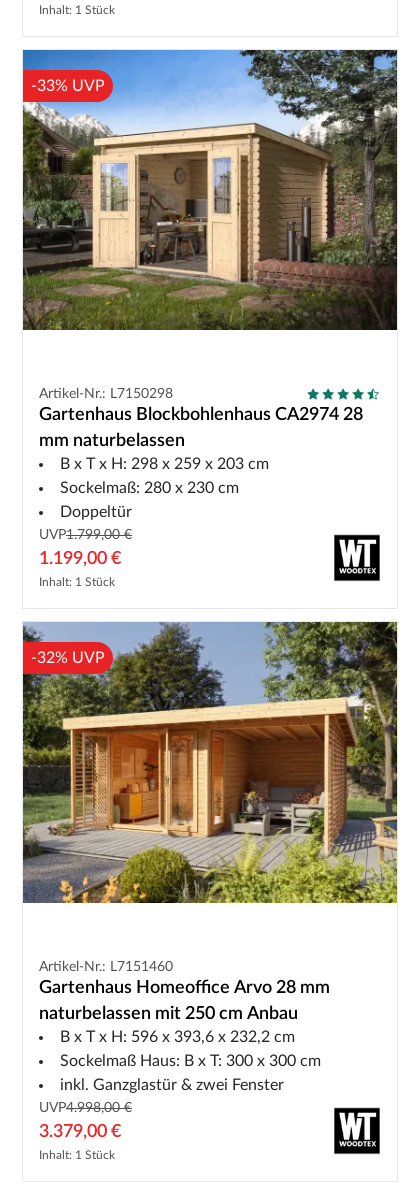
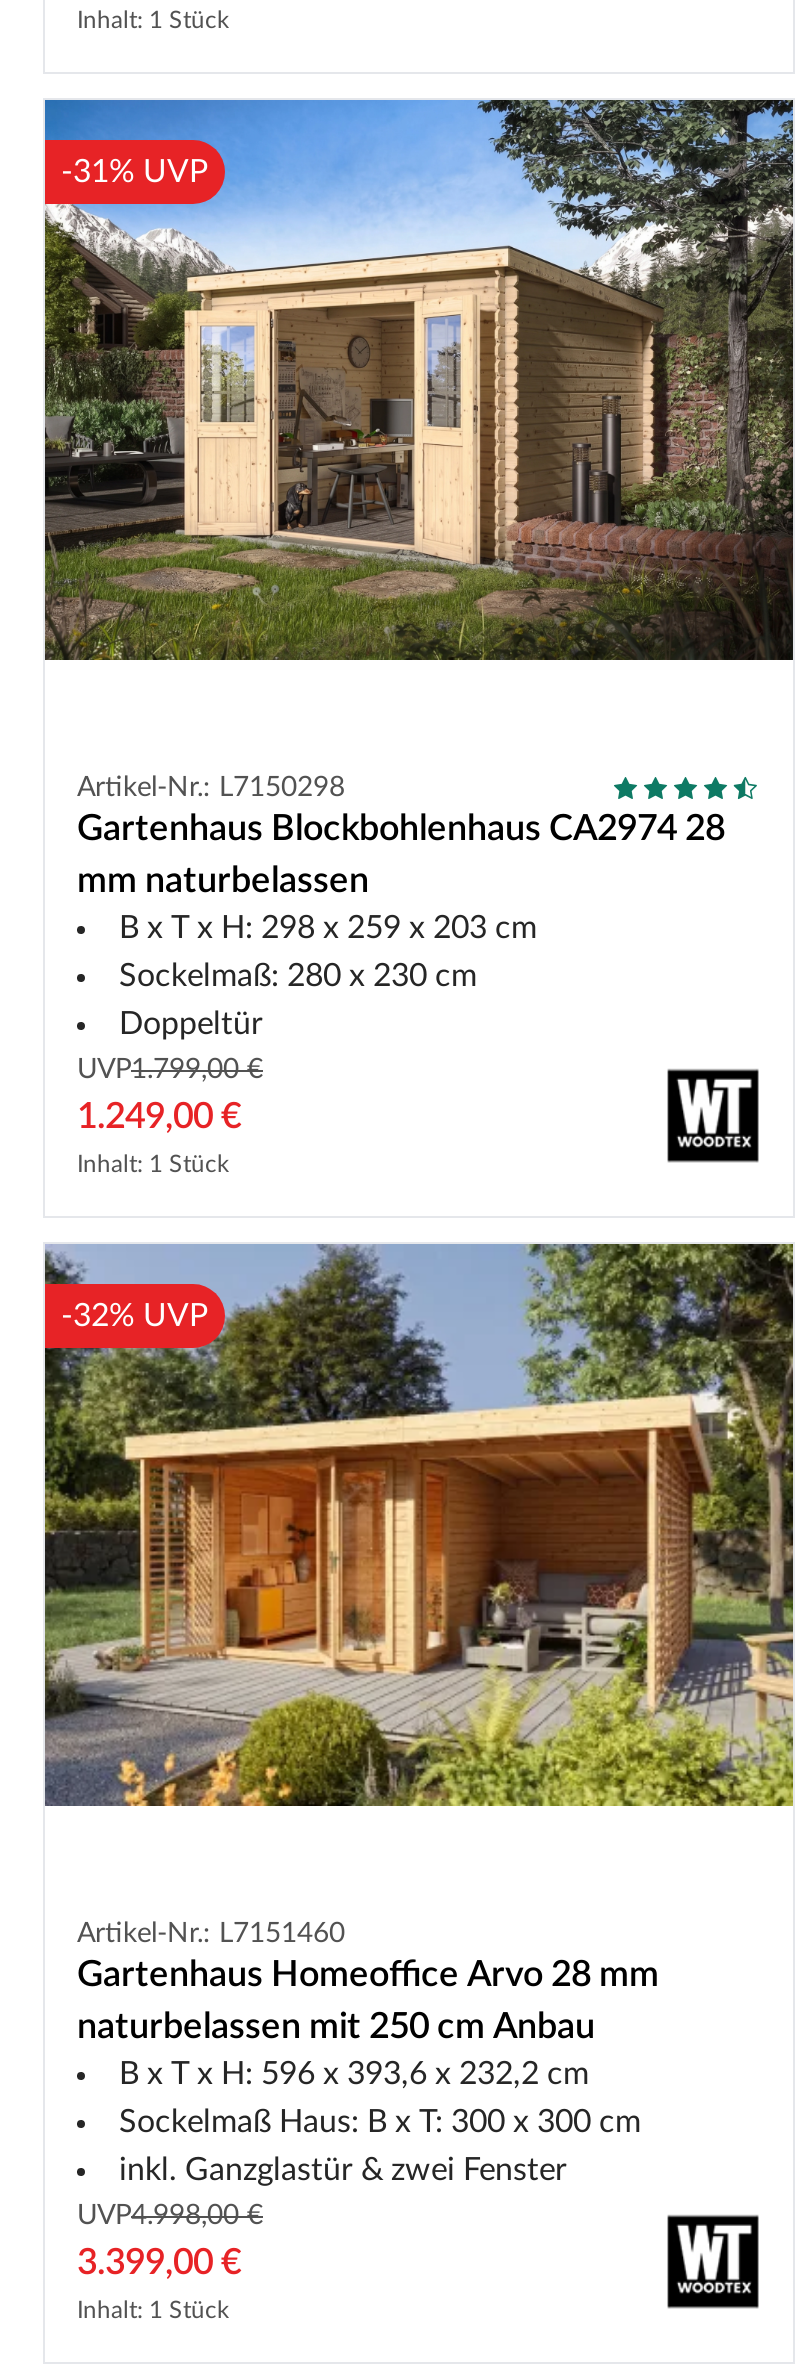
- -33% UVP
+ -31% UVP

- 1.199,00 €
+ 1.249,00 €

- 3.379,00 €
+ 3.399,00 €
